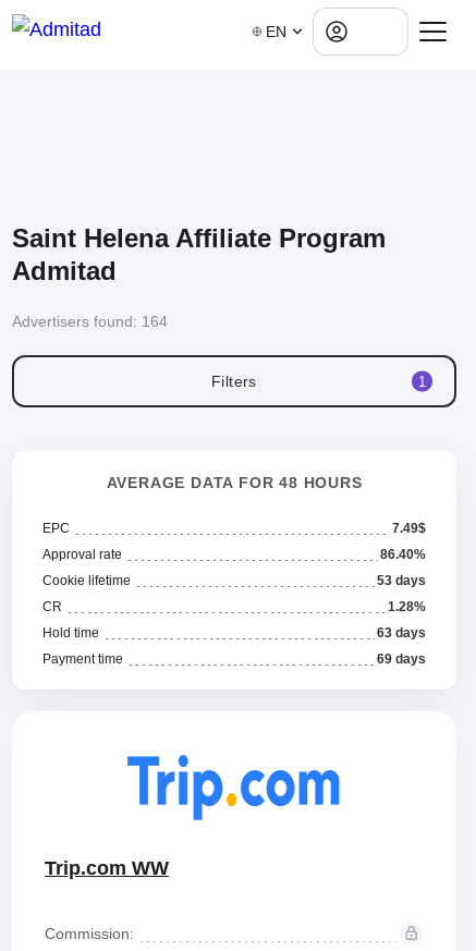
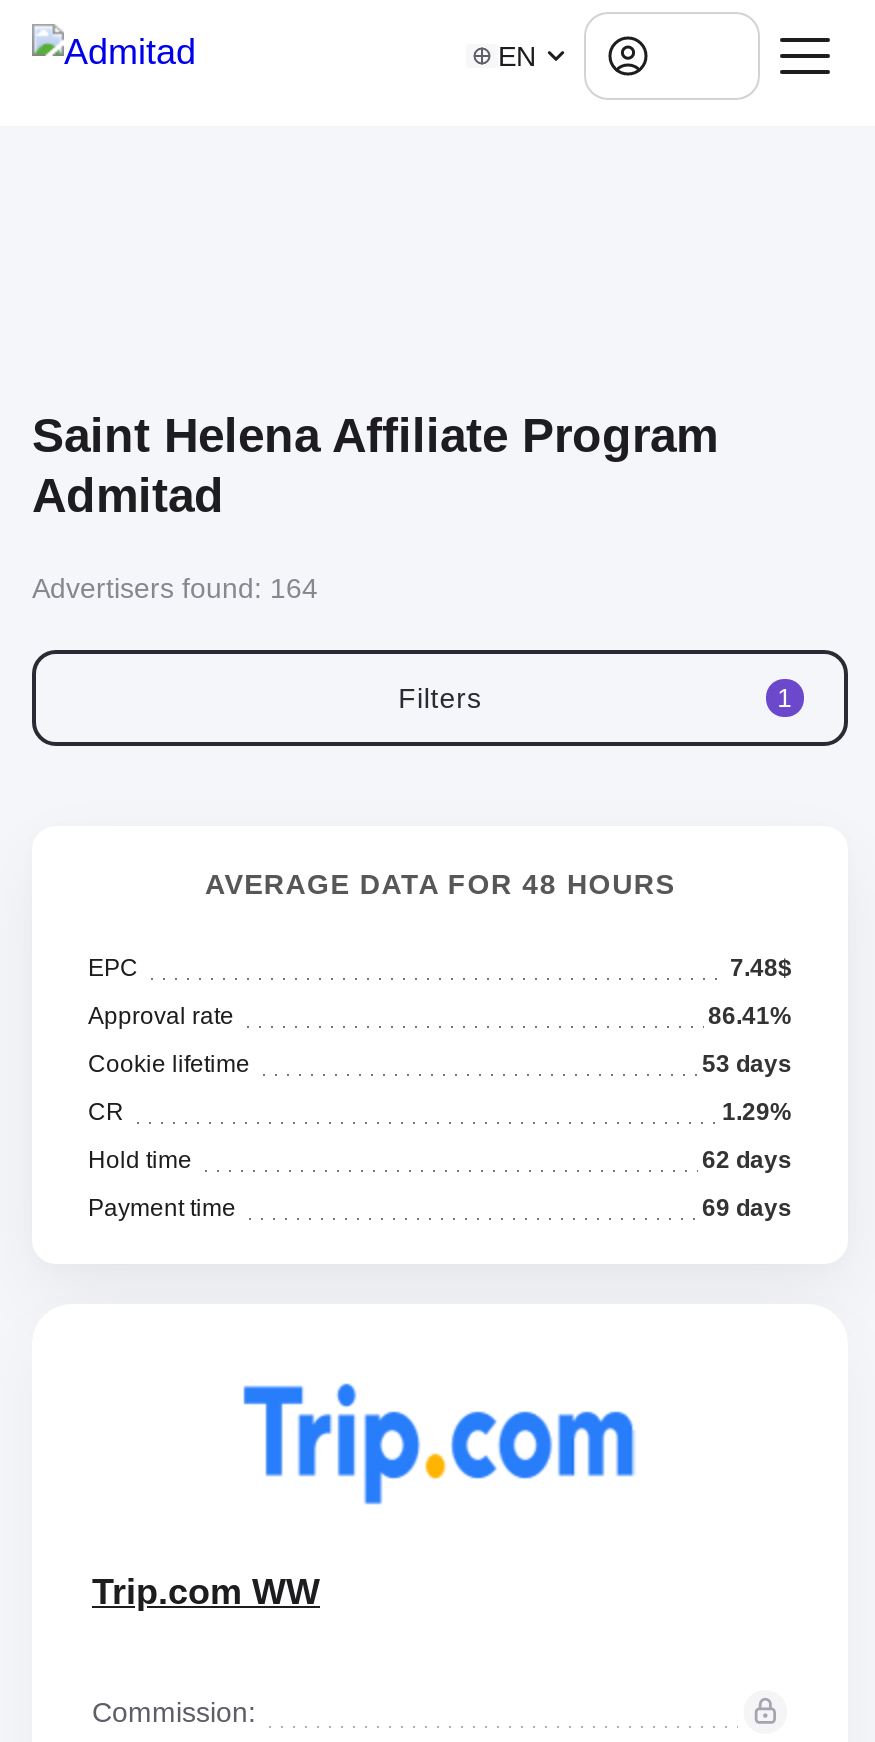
- 7.49$
+ 7.48$

- 86.40%
+ 86.41%

- 1.28%
+ 1.29%

- 63 days
+ 62 days
